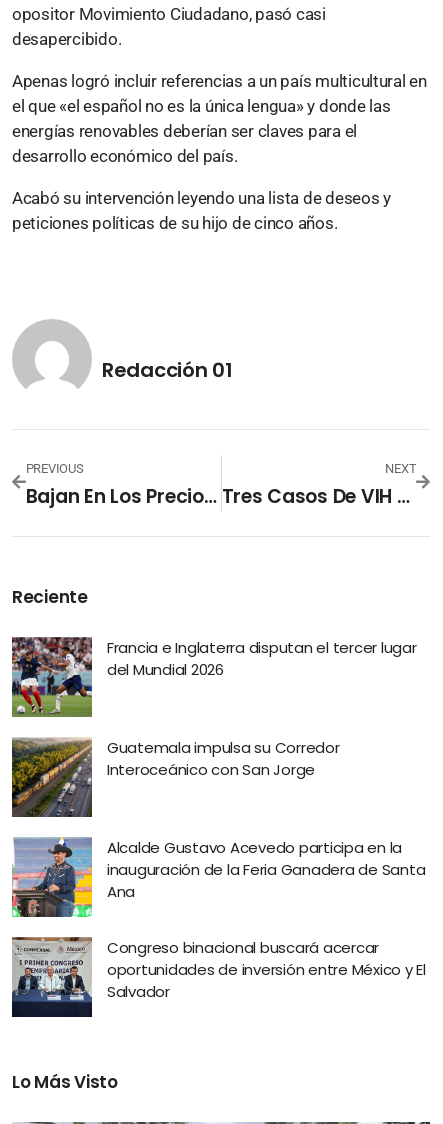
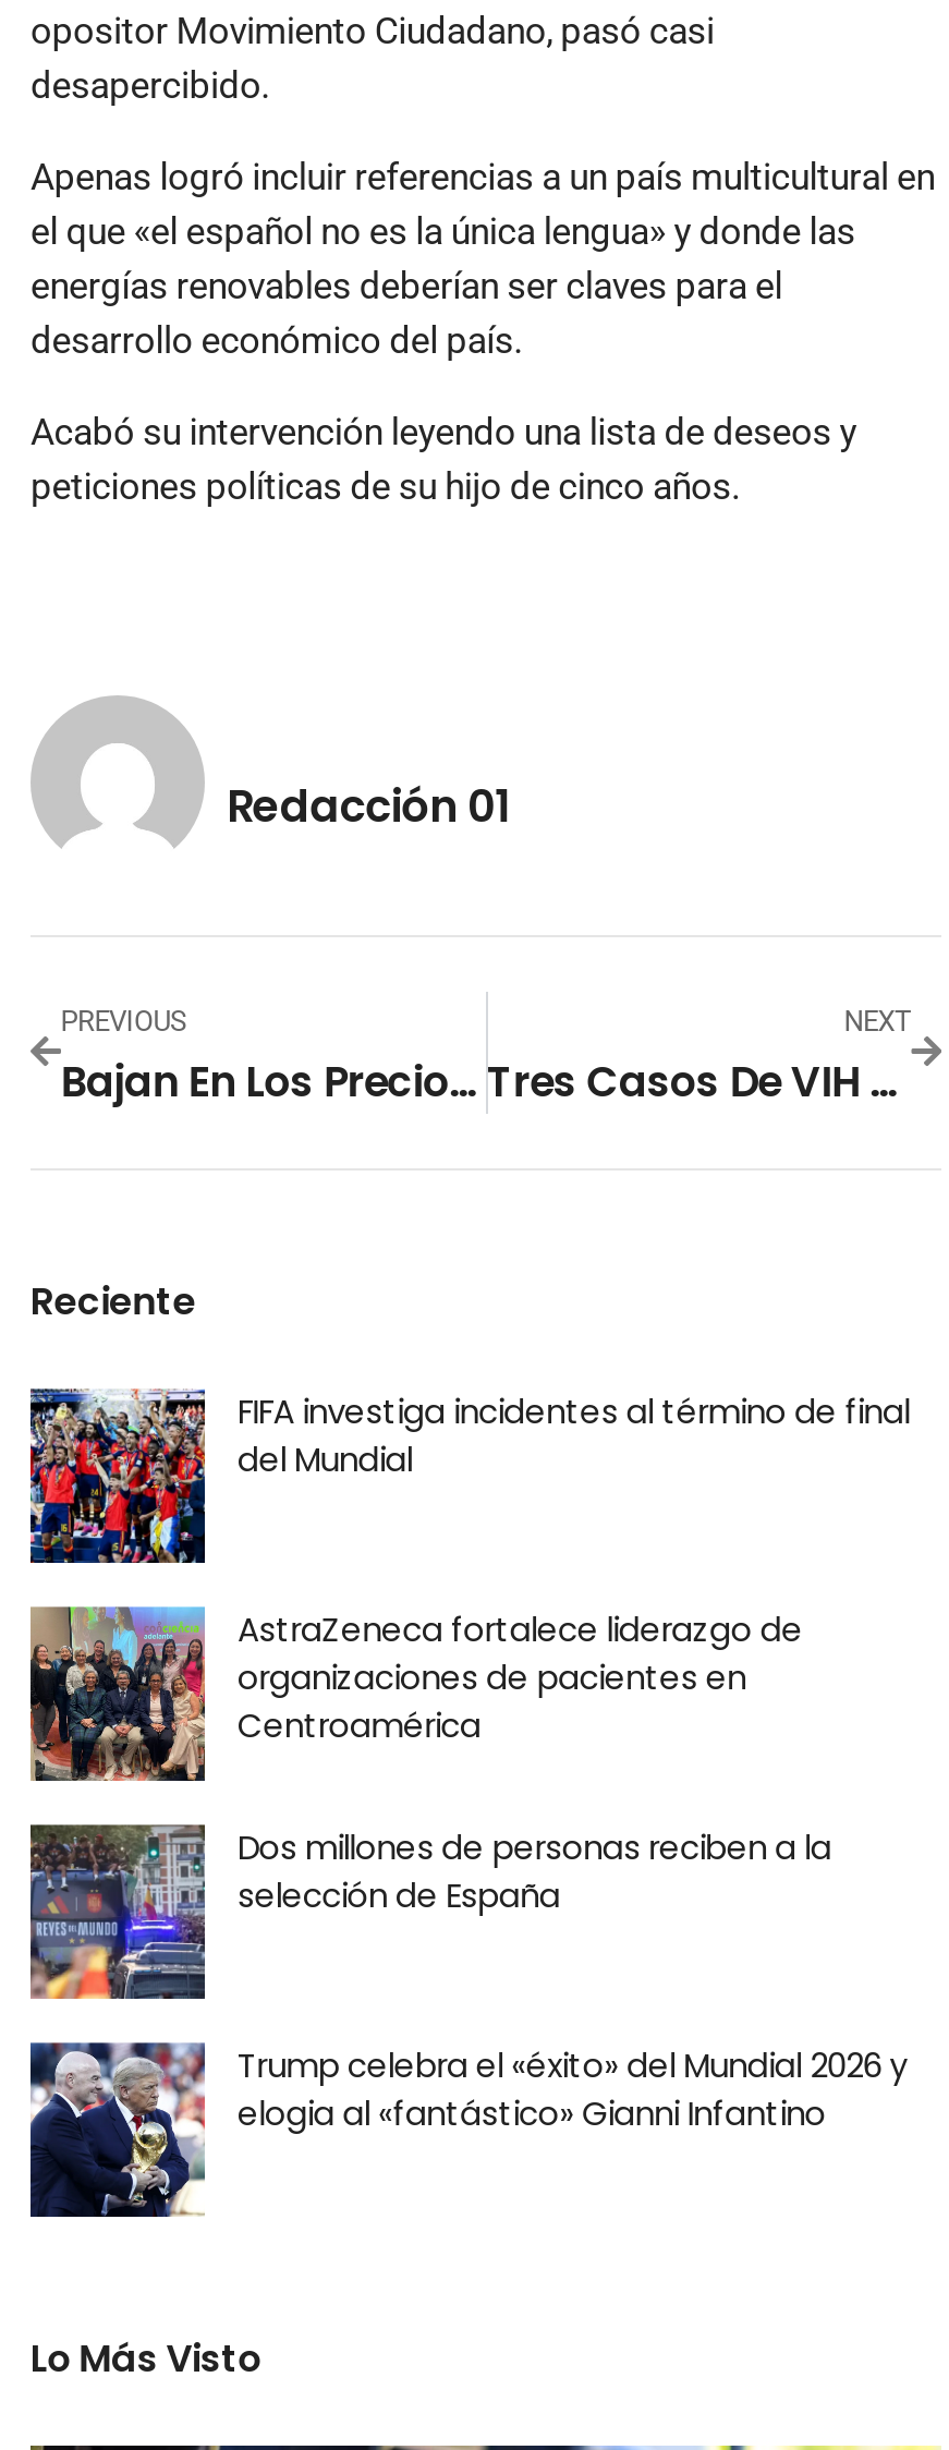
- [image]
- Francia e Inglaterra disputan el tercer lugar
- del Mundial 2026
+ [image]
+ FIFA investiga incidentes al término de final
+ del Mundial

- [image]
- Guatemala impulsa su Corredor
- Interoceánico con San Jorge
+ [image]
+ AstraZeneca fortalece liderazgo de
+ organizaciones de pacientes en
+ Centroamérica

- [image]
- Alcalde Gustavo Acevedo participa en la
- inauguración de la Feria Ganadera de Santa
- Ana
+ [image]
+ Dos millones de personas reciben a la
+ selección de España

- [image]
- Congreso binacional buscará acercar
- oportunidades de inversión entre México y El
- Salvador
+ [image]
+ Trump celebra el «éxito» del Mundial 2026 y
+ elogia al «fantástico» Gianni Infantino
